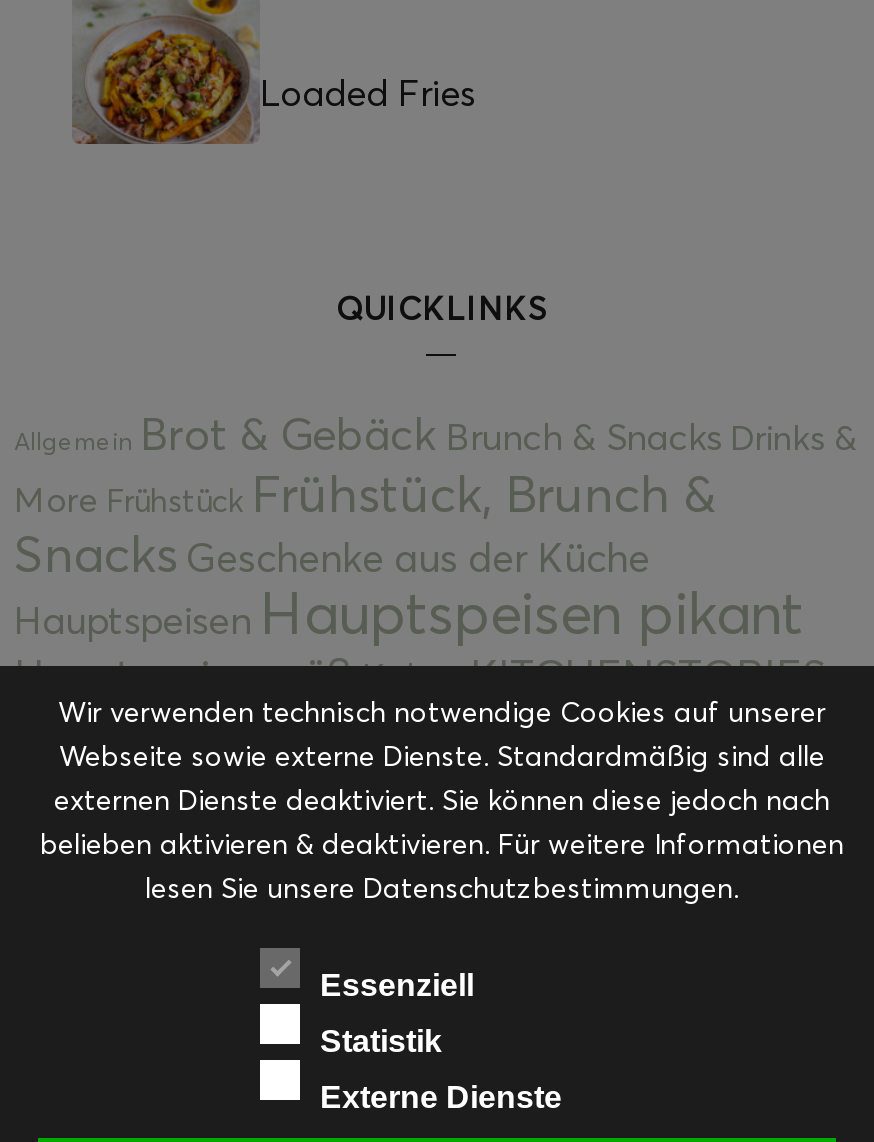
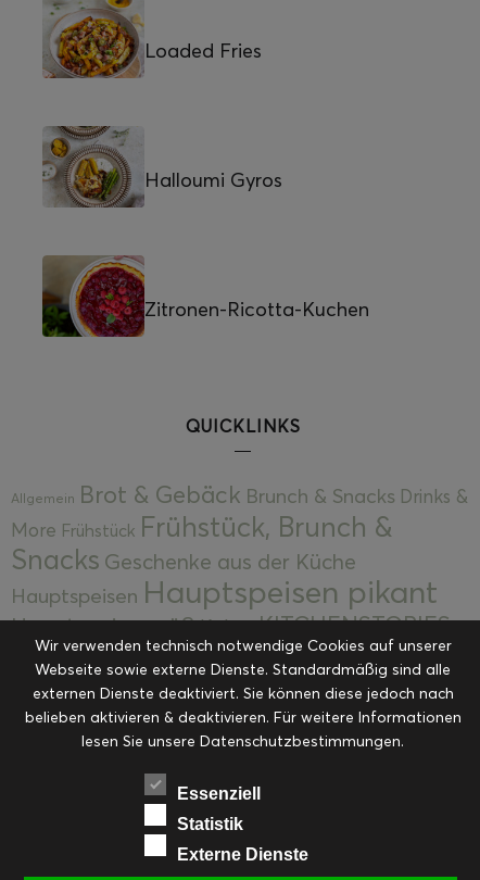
+ [image]
+ Zitronen-Ricotta-Kuchen

+ [image]
+ Halloumi Gyros
